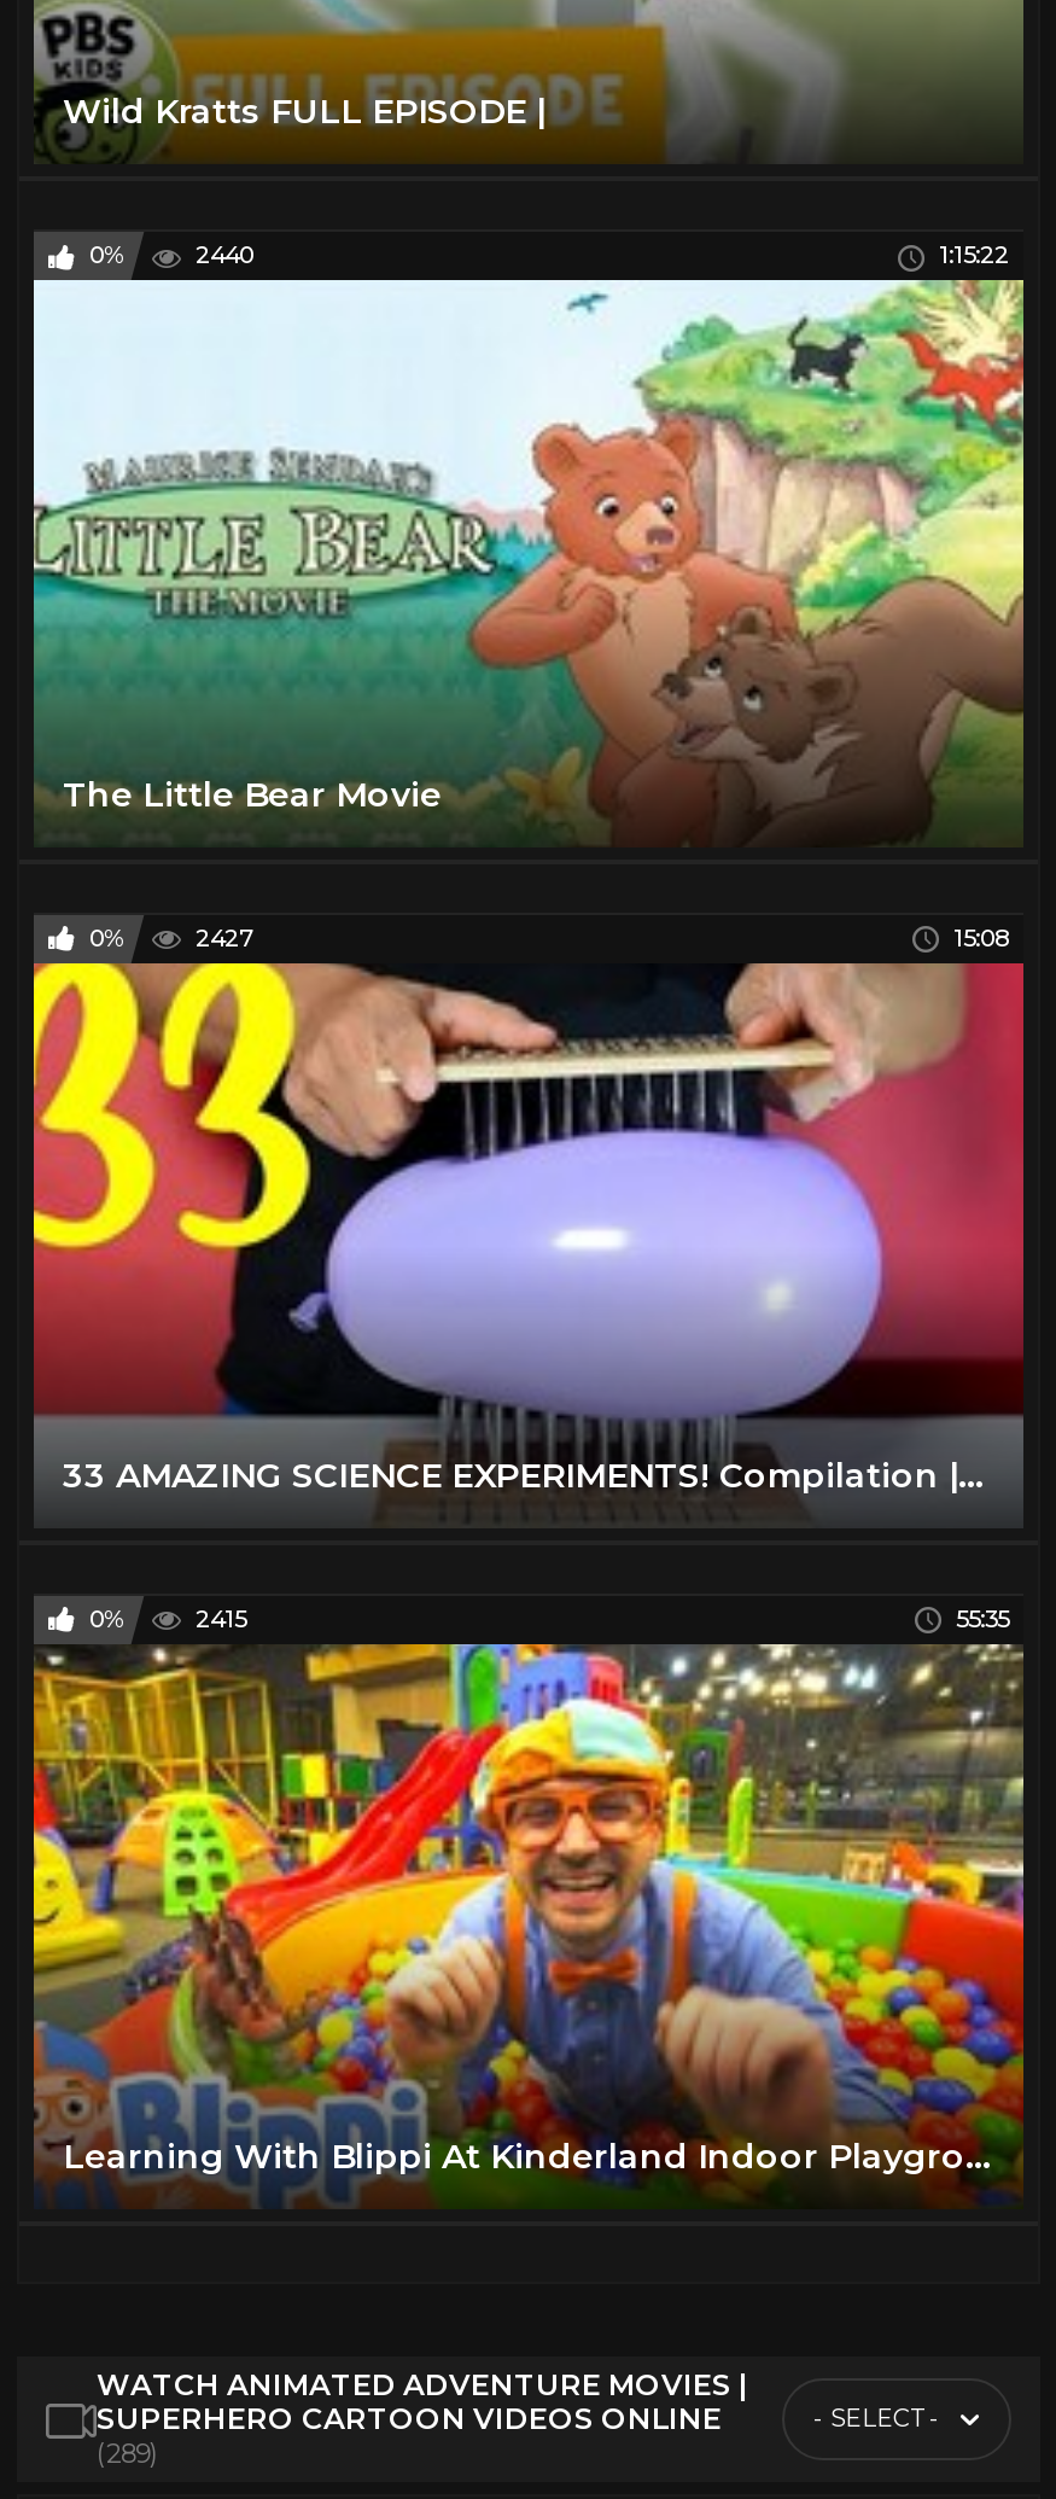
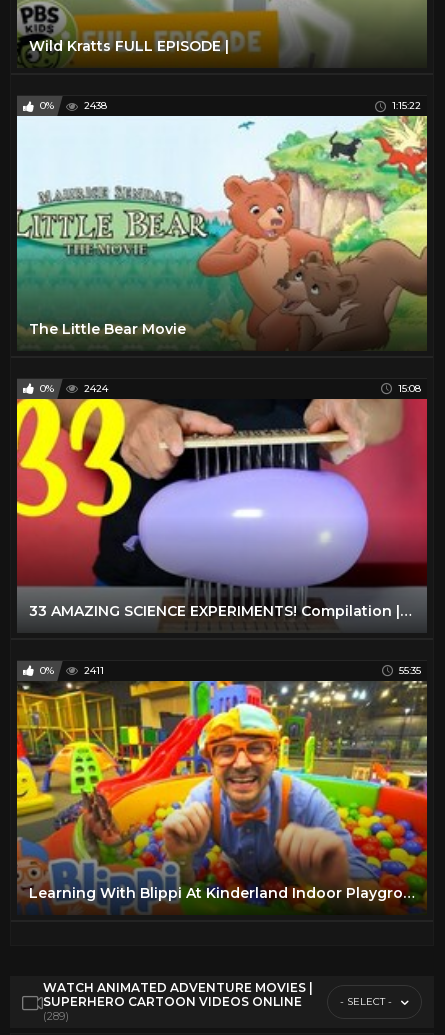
- 2440
+ 2438

- 2427
+ 2424

- 2415
+ 2411
